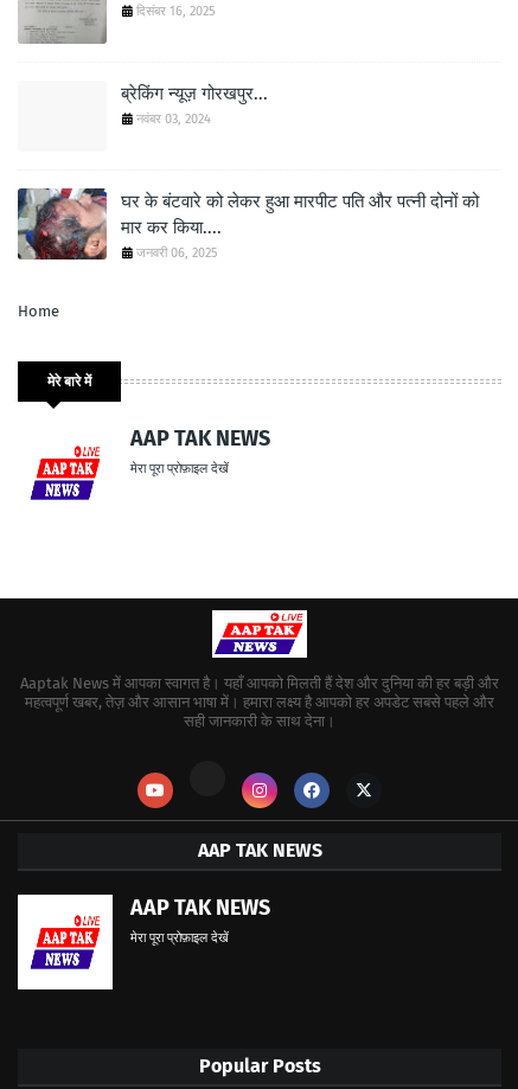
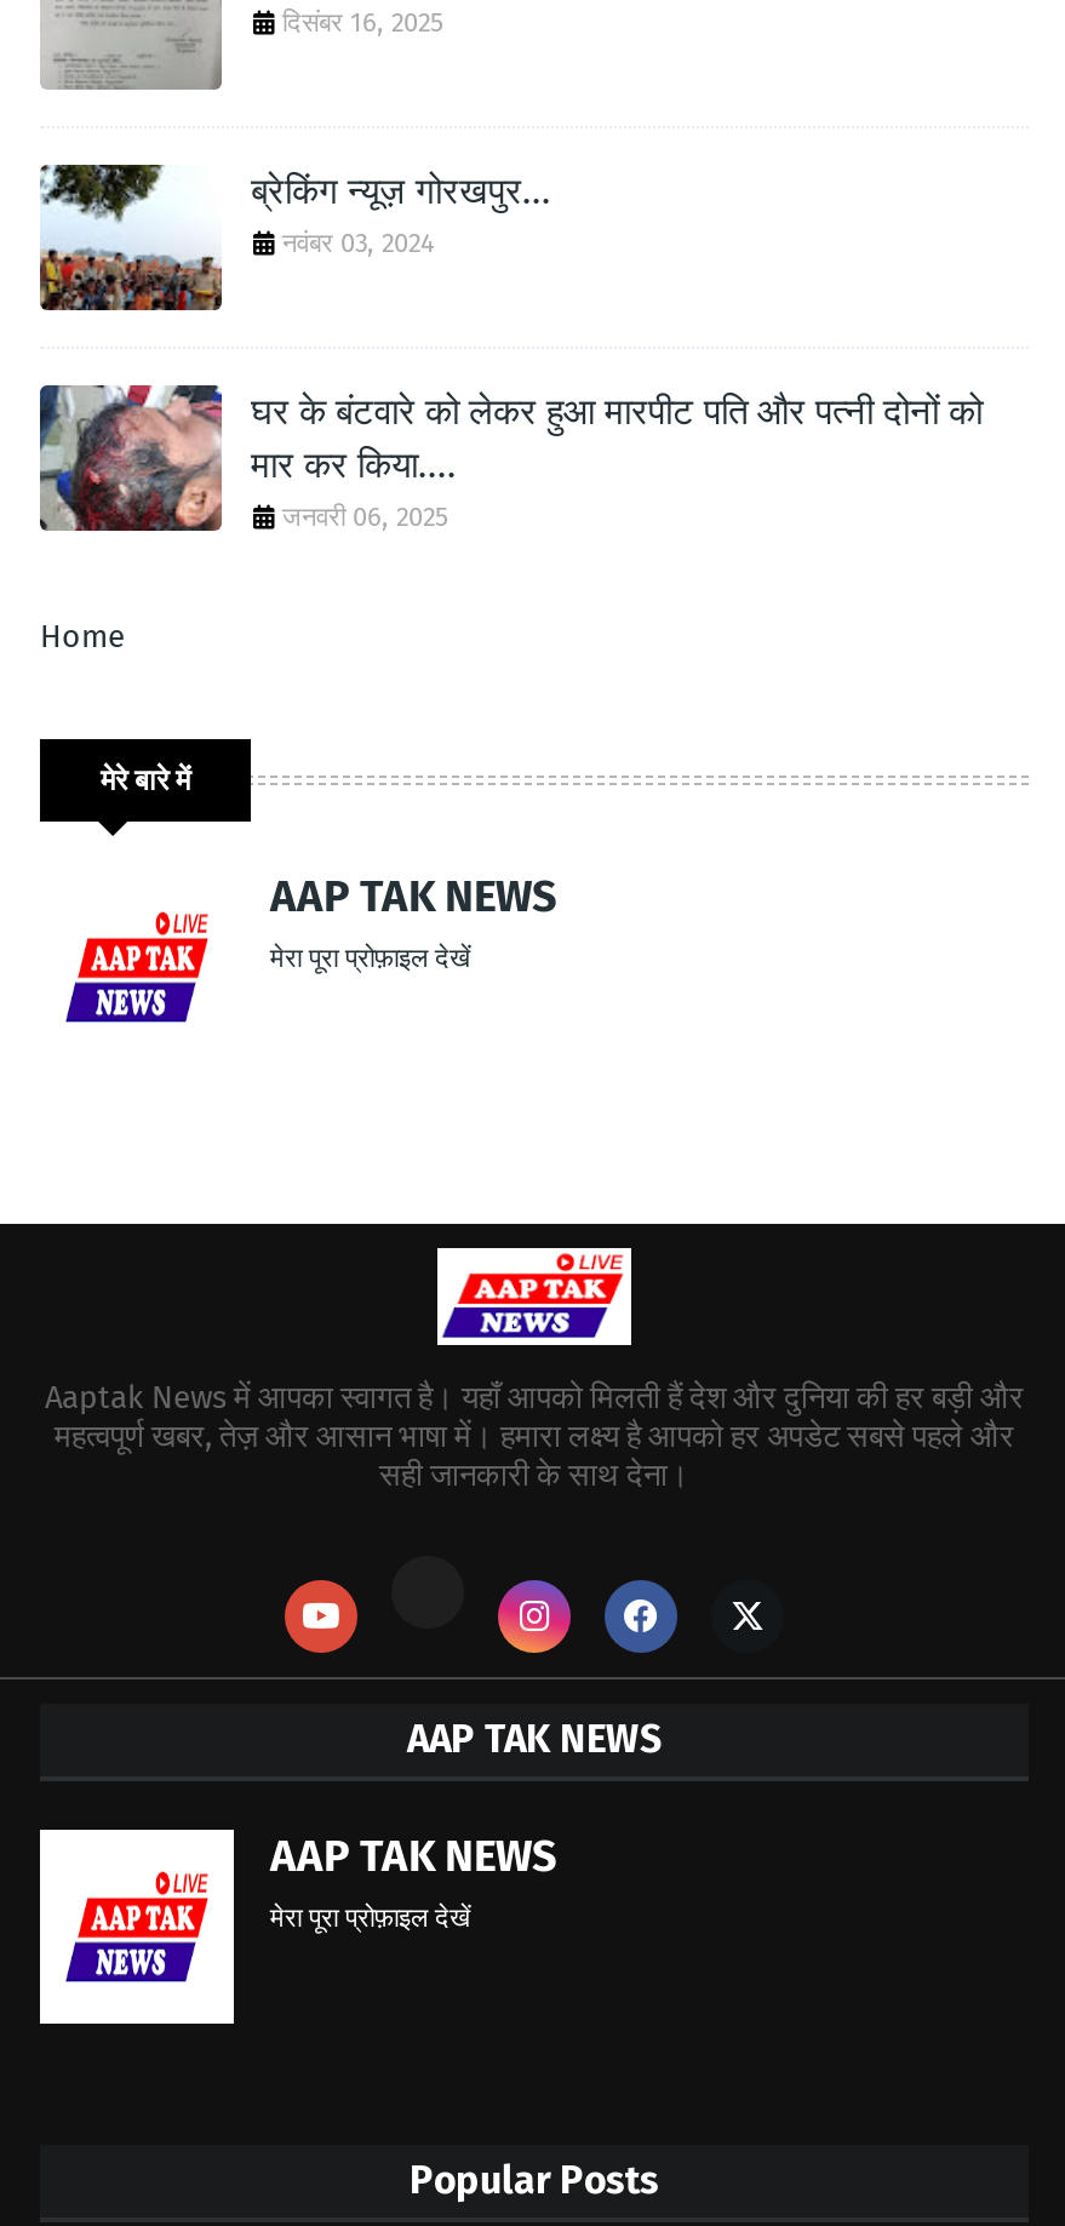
+ [image]
